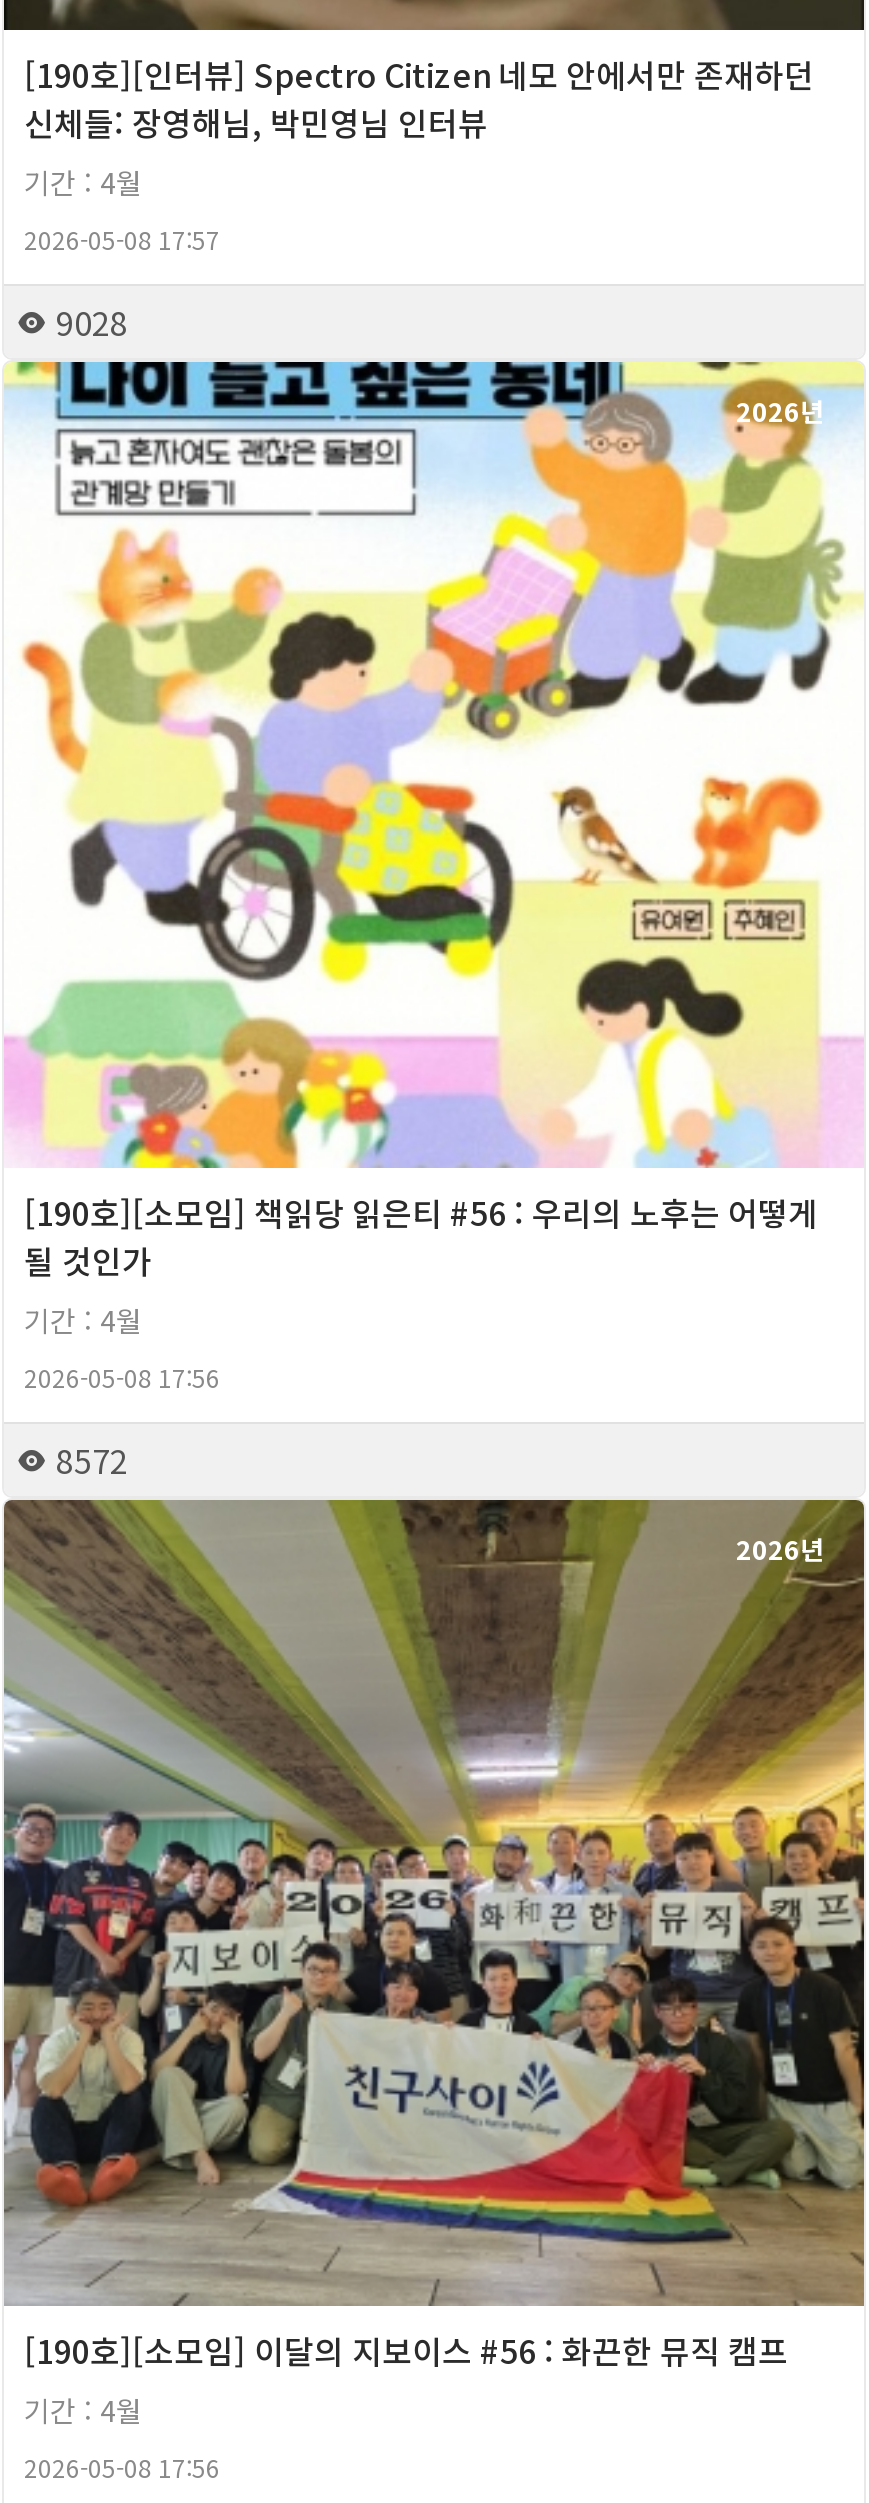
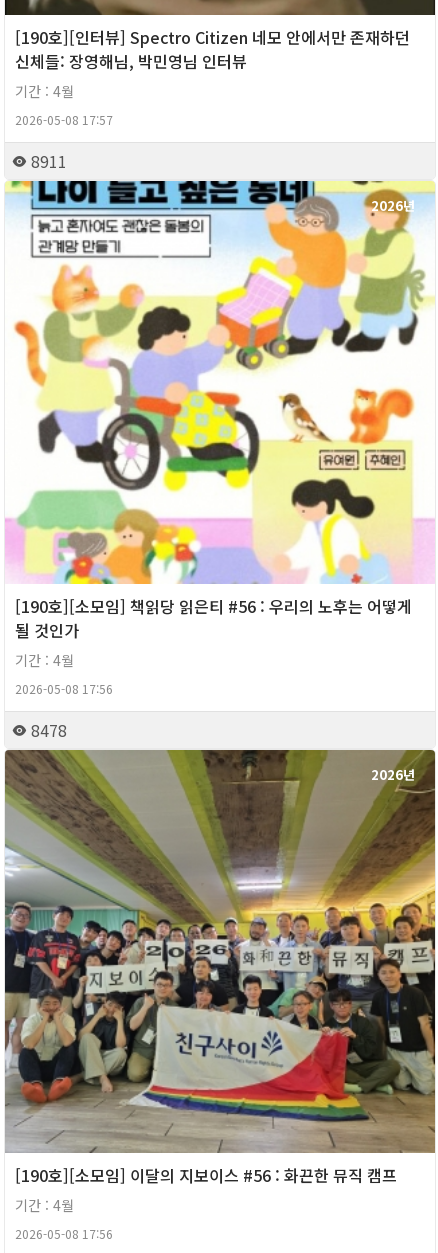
- 9028
+ 8911

- 8572
+ 8478
